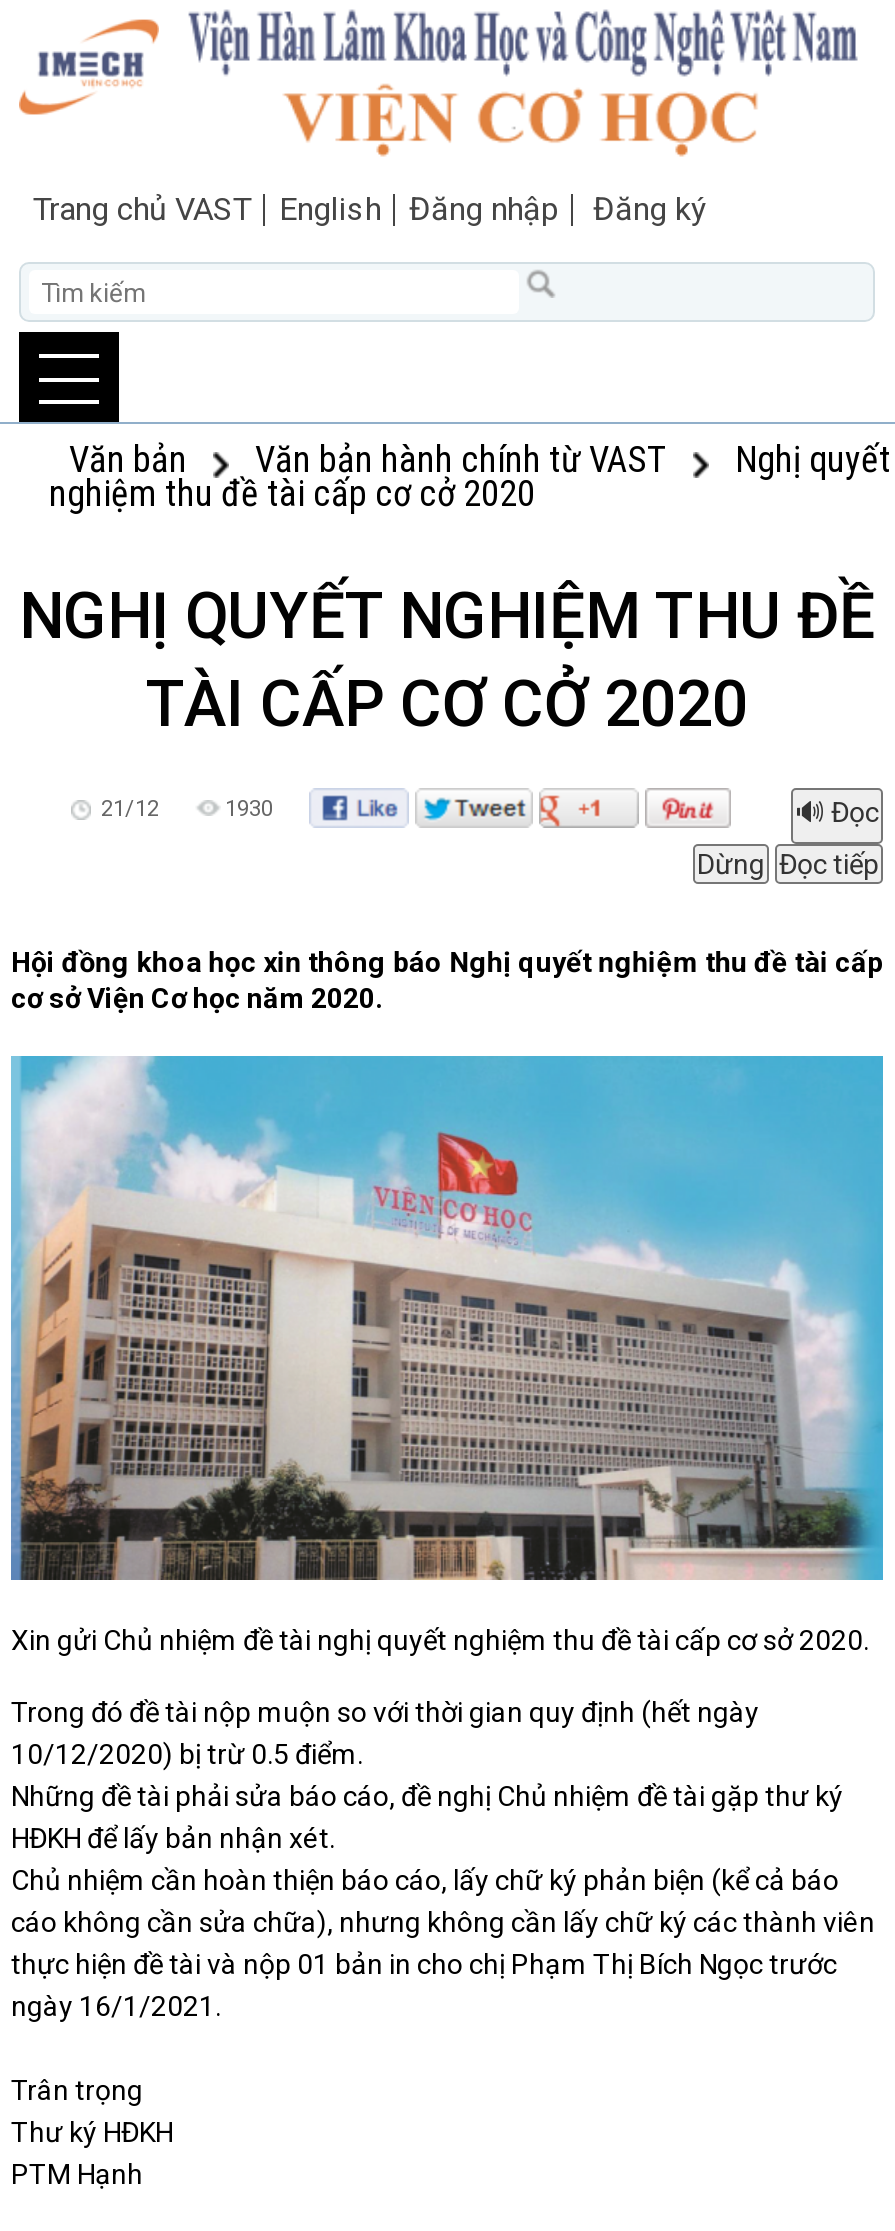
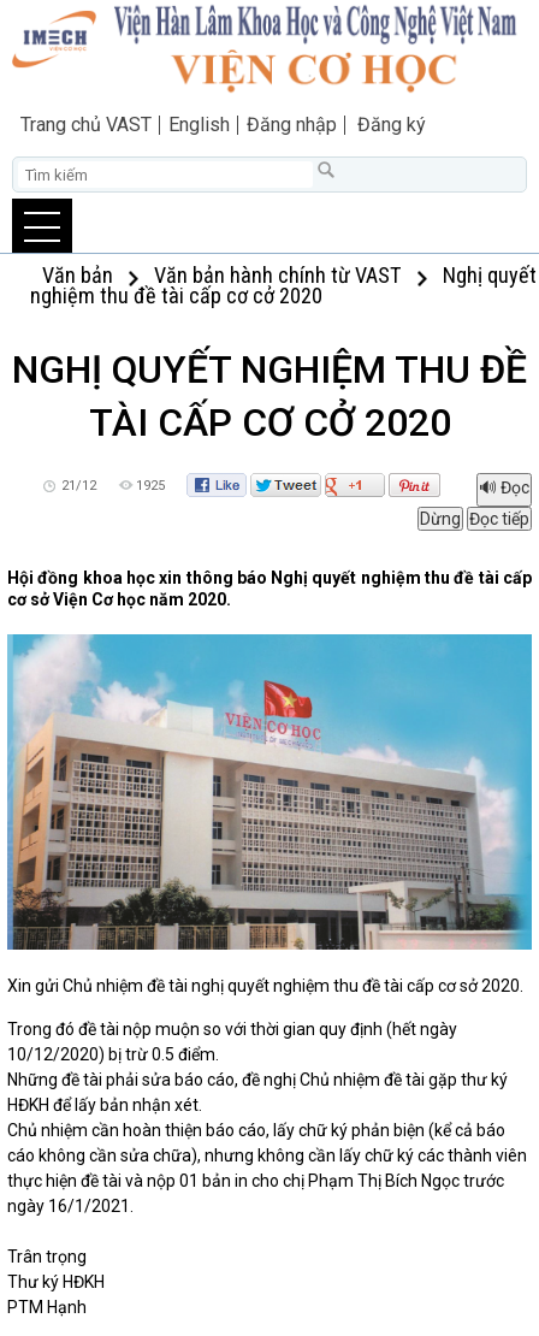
- 1930
+ 1925
